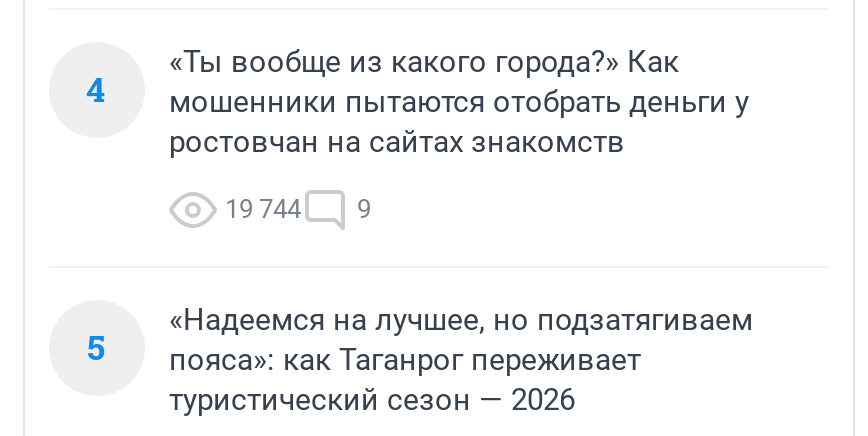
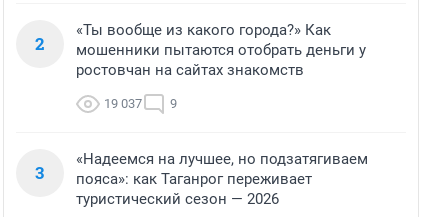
- 4 мошенники пытаются отобрать деньги у
+ 2 мошенники пытаются отобрать деньги у

- 19 744 9
+ 19 037 9

- 5 пояса»: как Таганрог переживает
+ 3 пояса»: как Таганрог переживает
